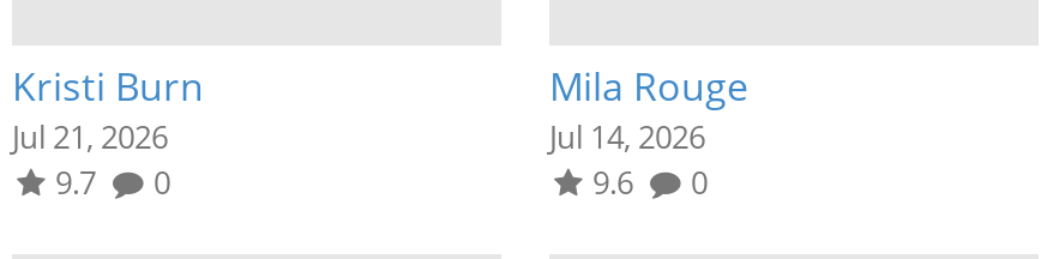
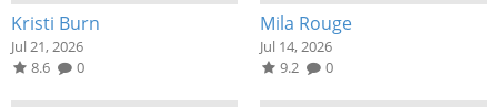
- 9.7 0
+ 8.6 0

- 9.6 0
+ 9.2 0
